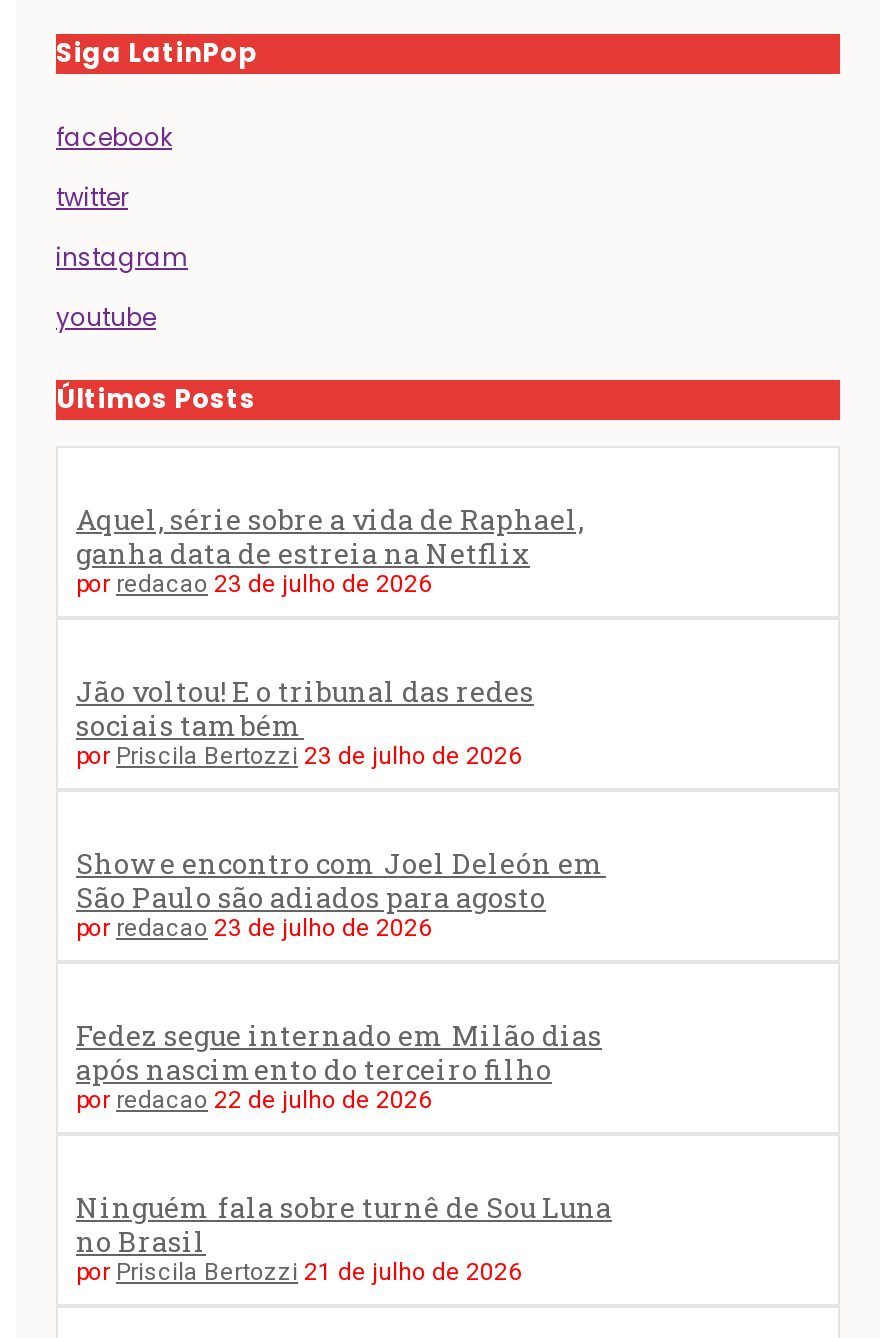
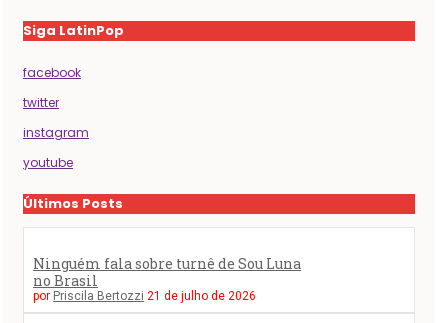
- Aquel, série sobre a vida de Raphael,
- ganha data de estreia na Netflix
- porredacao 23 de julho de 2026
- Jão voltou! E o tribunal das redes
- sociais também
- porPriscila Bertozzi 23 de julho de 2026
- Show e encontro com Joel Deleón em
- São Paulo são adiados para agosto
- porredacao 23 de julho de 2026
- Fedez segue internado em Milão dias
- após nascimento do terceiro filho
- porredacao 22 de julho de 2026
